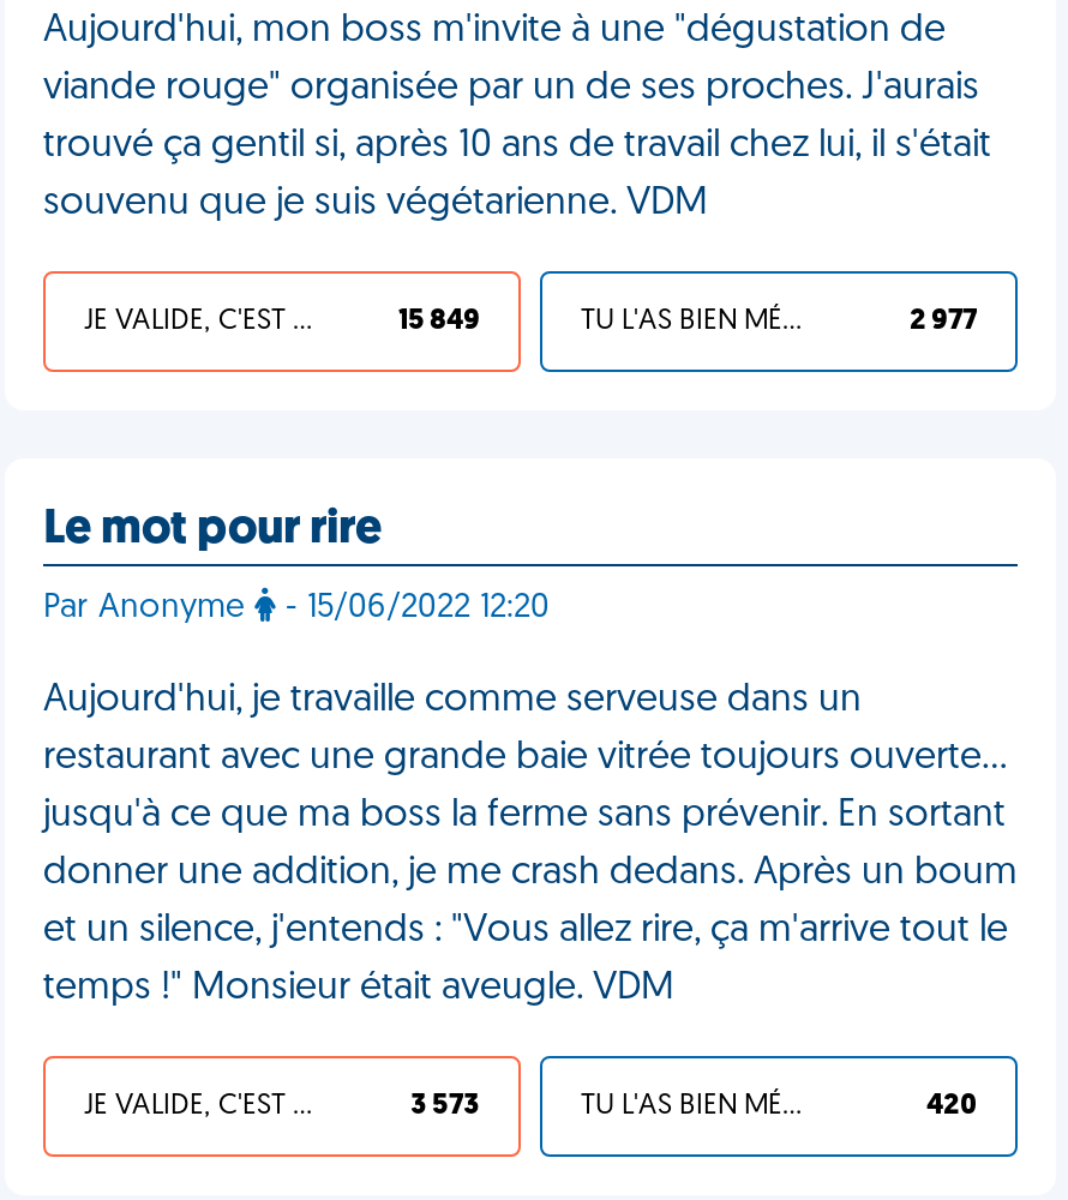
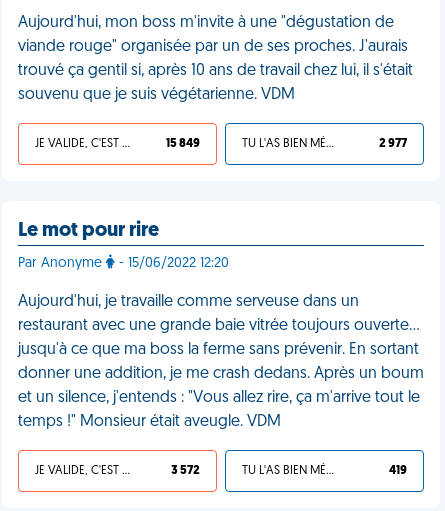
- 3 573
+ 3 572

- 420
+ 419
